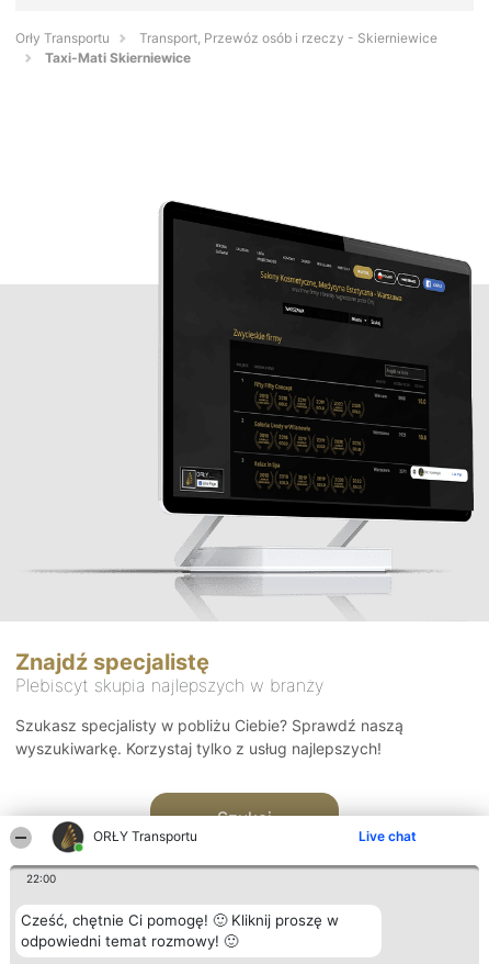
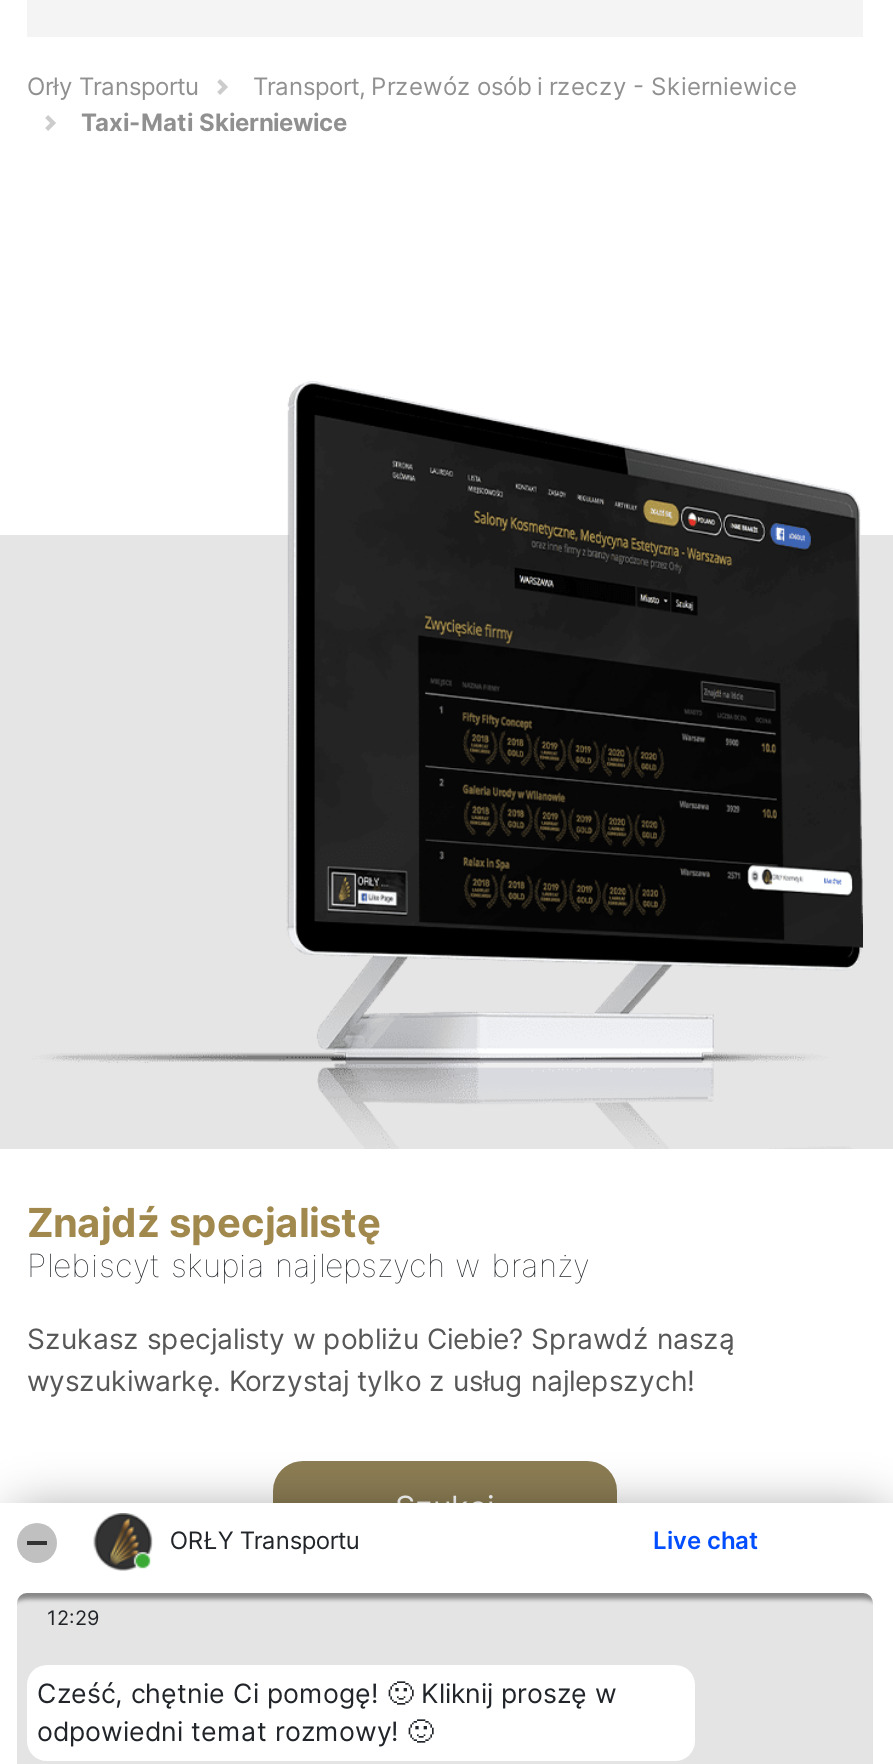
- 22:00
+ 12:29
